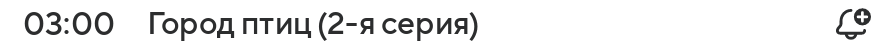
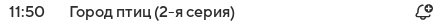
- 03:00 Город птиц (2-я серия)
+ 11:50 Город птиц (2-я серия)
